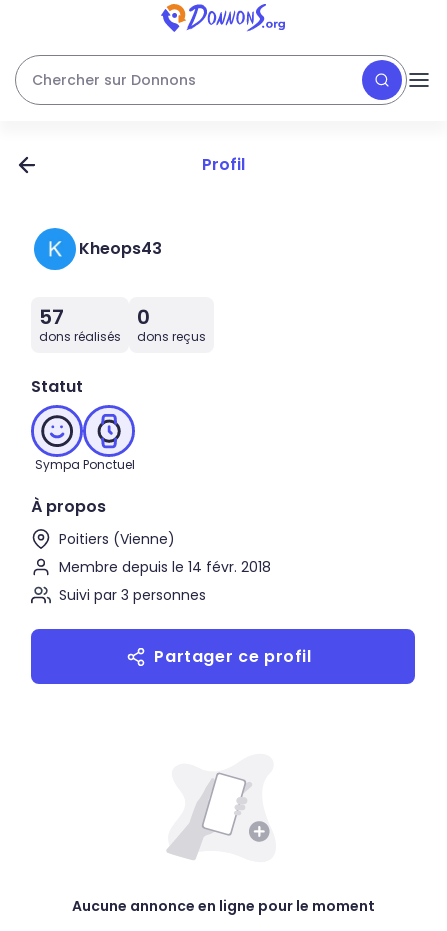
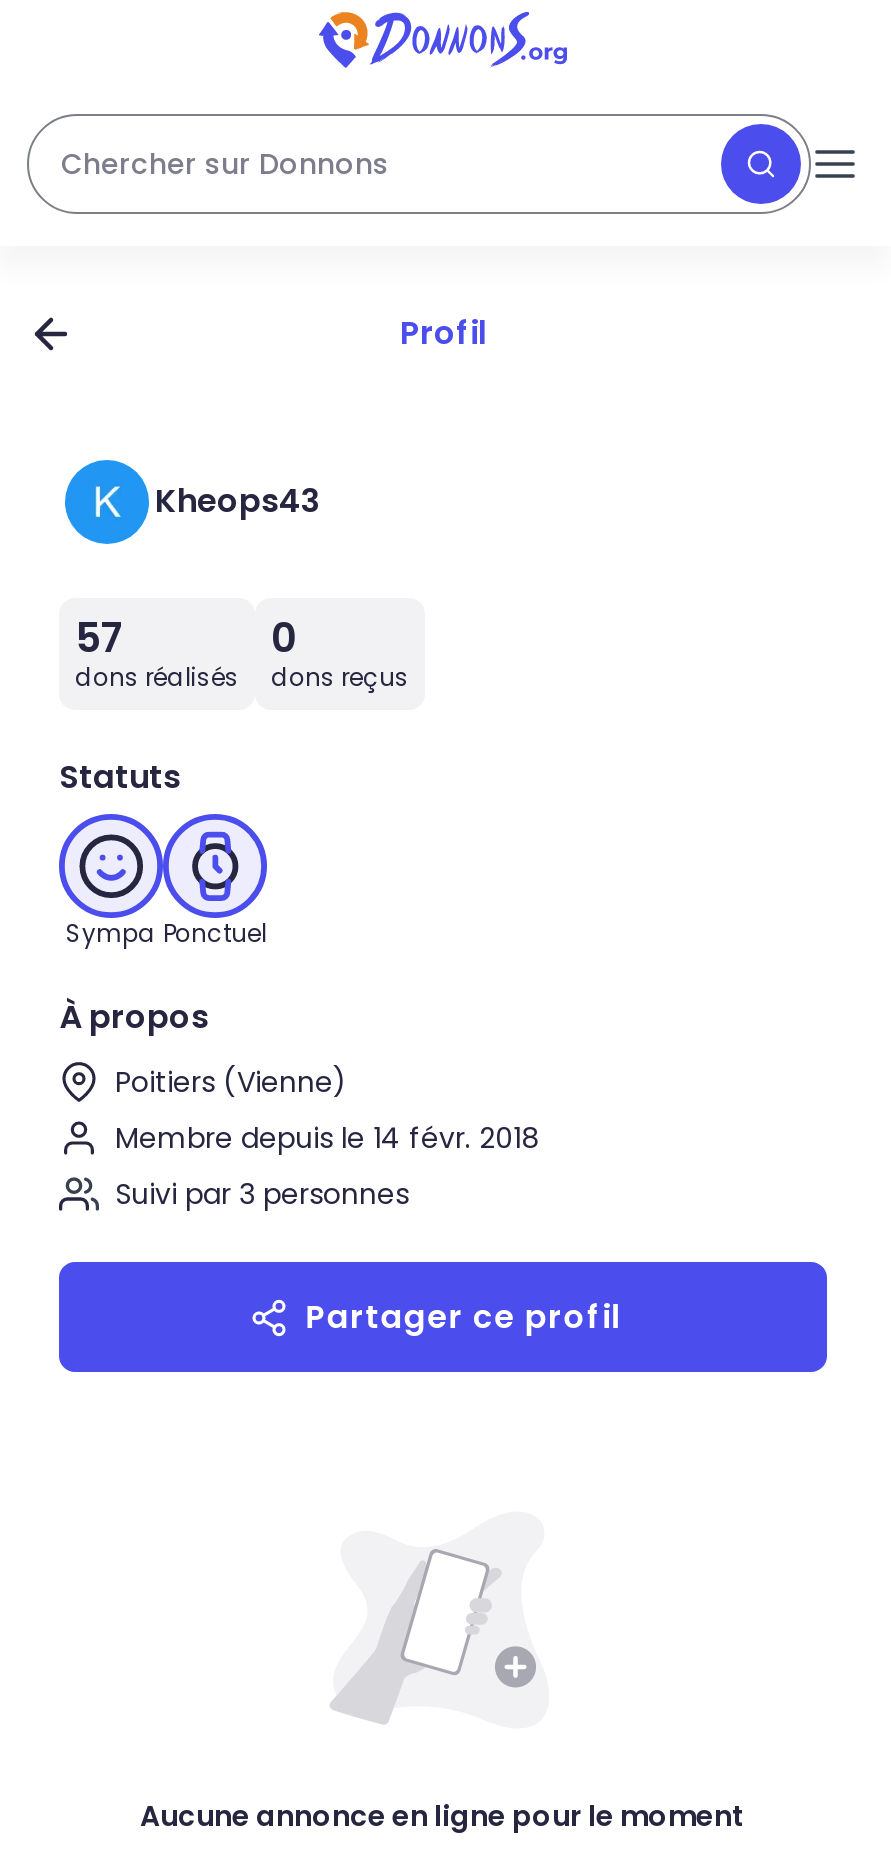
- Statut
+ Statuts
